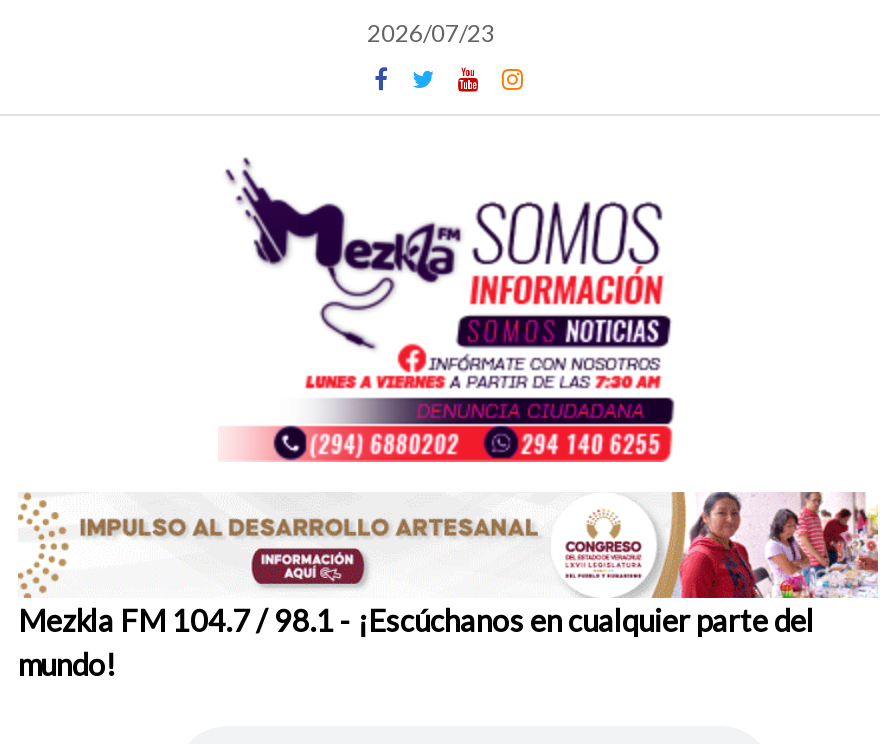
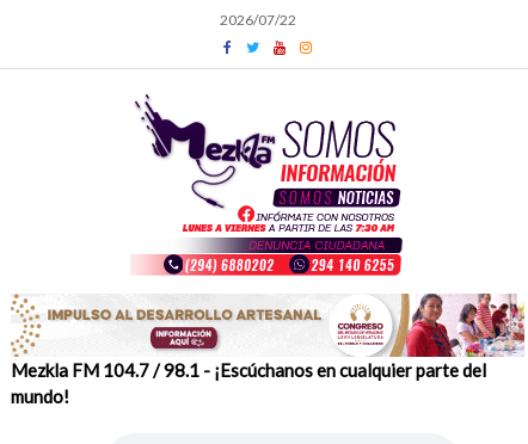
- 2026/07/23
+ 2026/07/22
